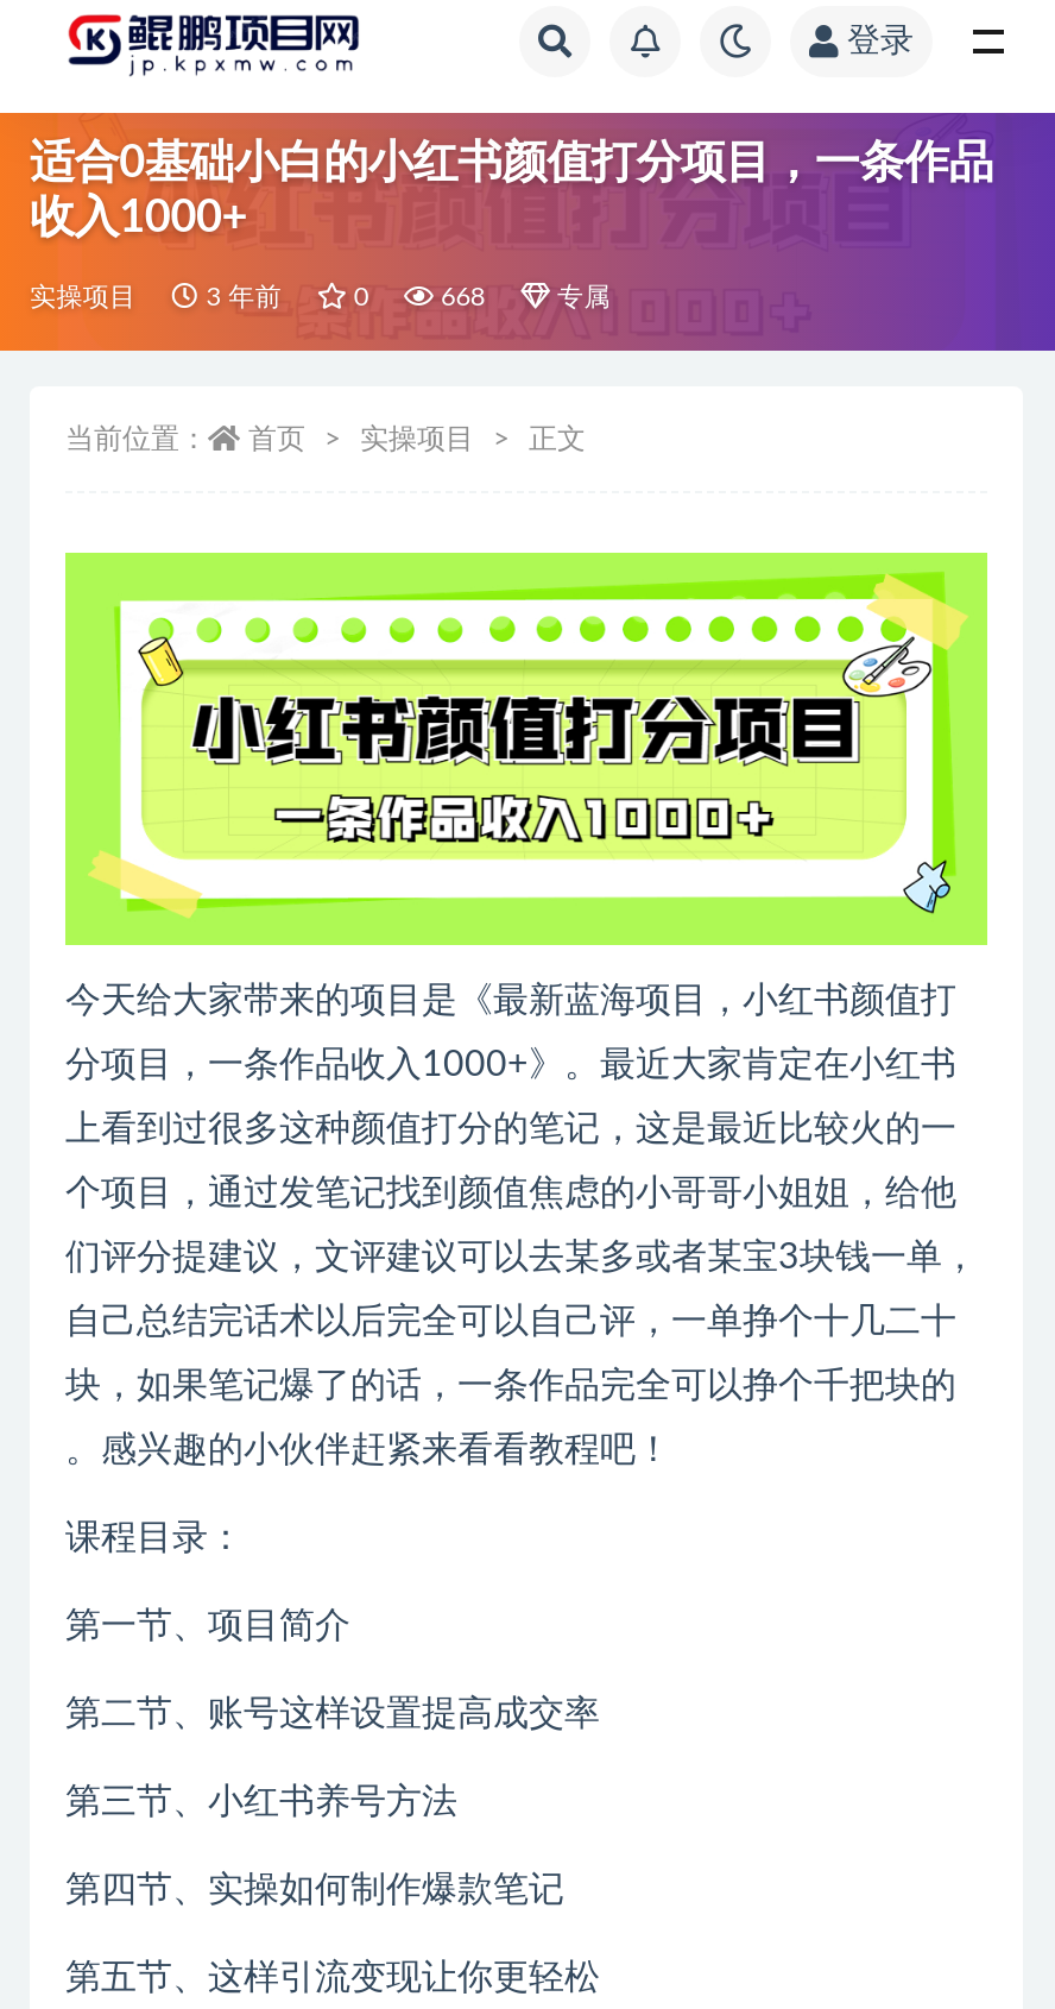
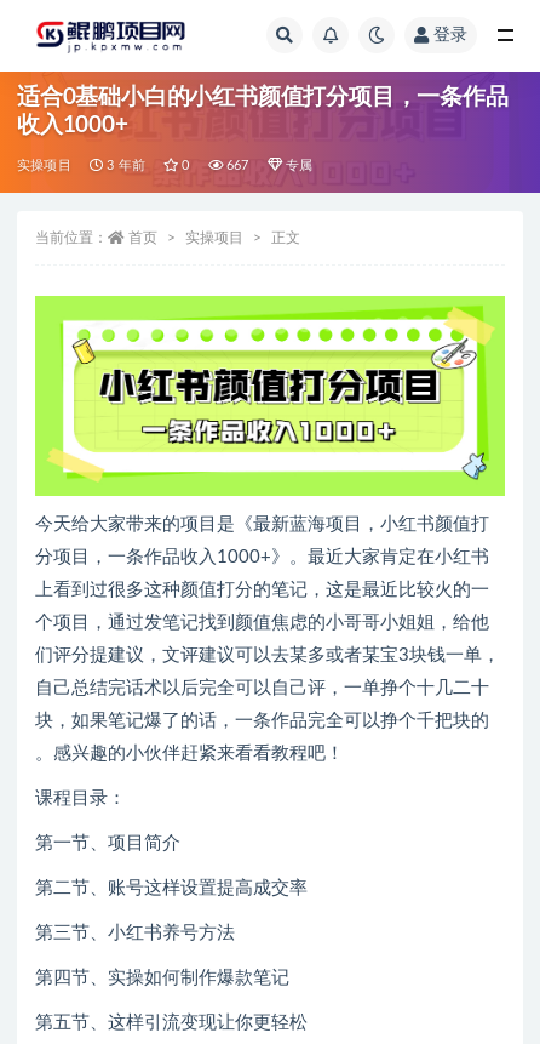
- 668
+ 667
